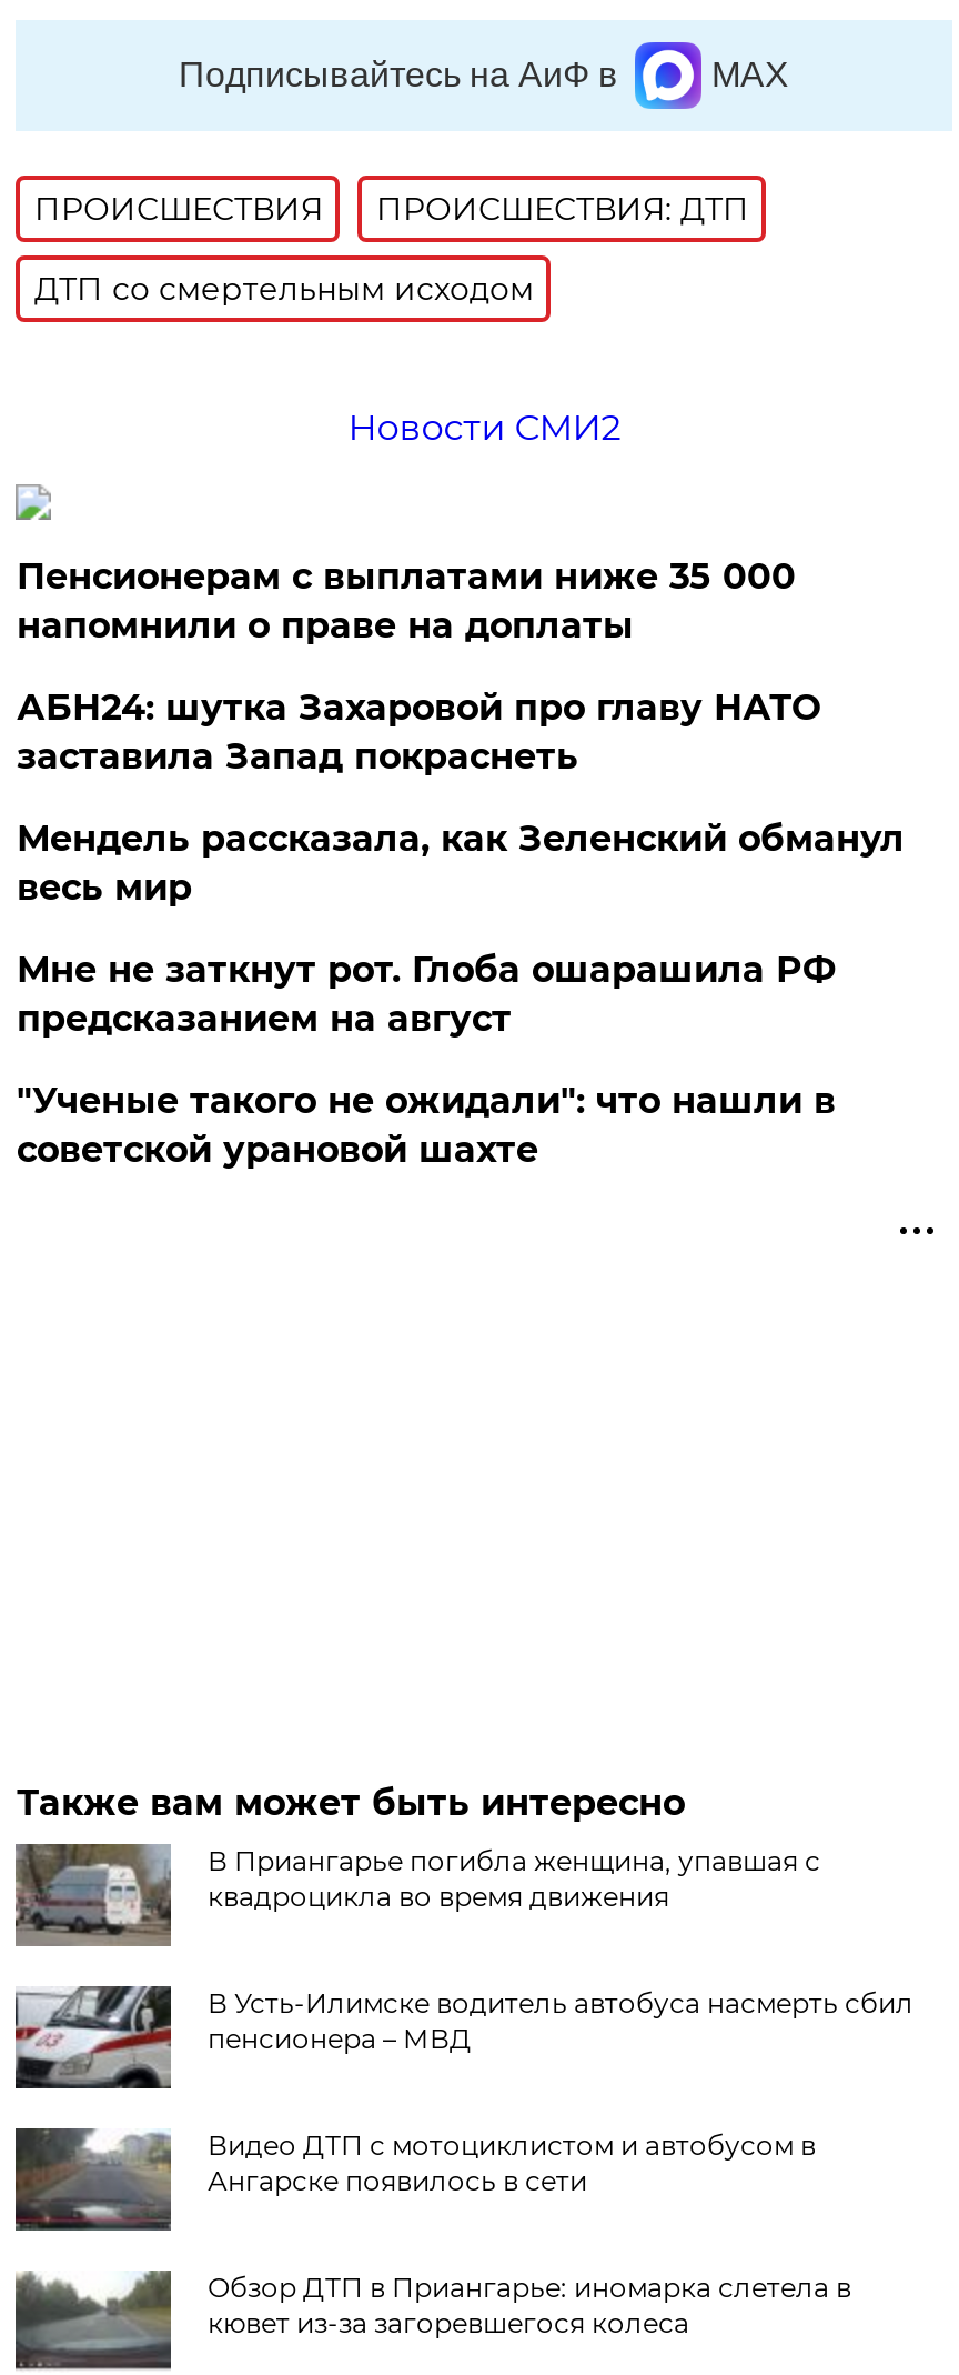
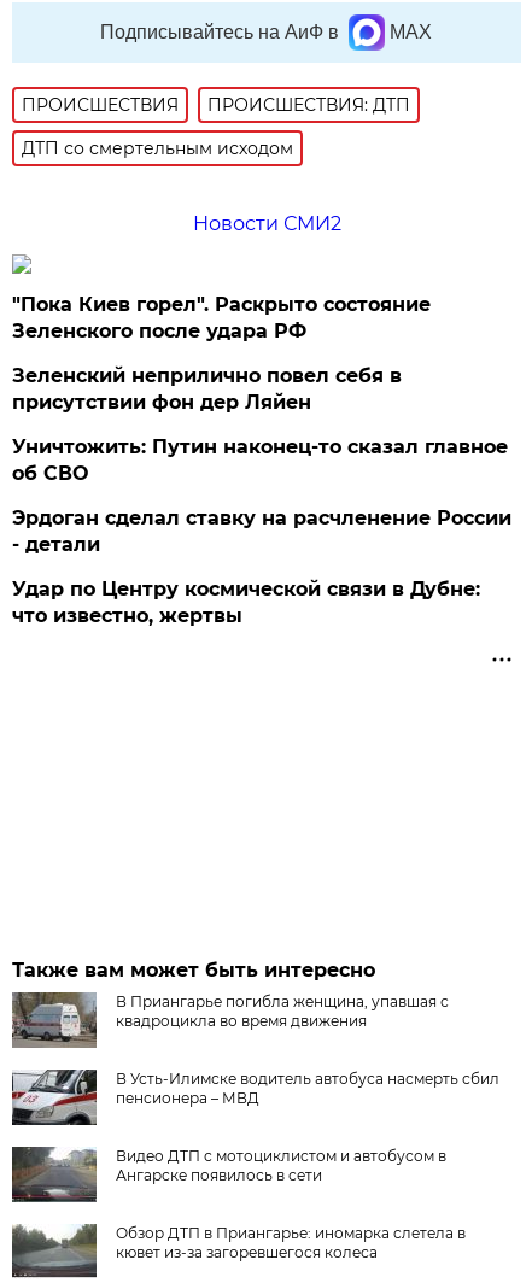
- Пенсионерам с выплатами ниже 35 000
- напомнили о праве на доплаты
+ "Пока Киев горел". Раскрыто состояние
+ Зеленского после удара РФ

- АБН24: шутка Захаровой про главу НАТО
- заставила Запад покраснеть
+ Зеленский неприлично повел cебя в
+ присутствии фон дер Ляйен

- Мендель рассказала, как Зеленский обманул
- весь мир
+ Уничтожить: Путин наконец-то сказал главное
+ об СВО

- Мне не заткнут рот. Глоба ошарашила РФ
- предсказанием на август
+ Эрдоган сделал ставку на расчленение России
+ - детали

- "Ученые такого не ожидали": что нашли в
- советской урановой шахте
+ Удар по Центру космической связи в Дубне:
+ что известно, жертвы
